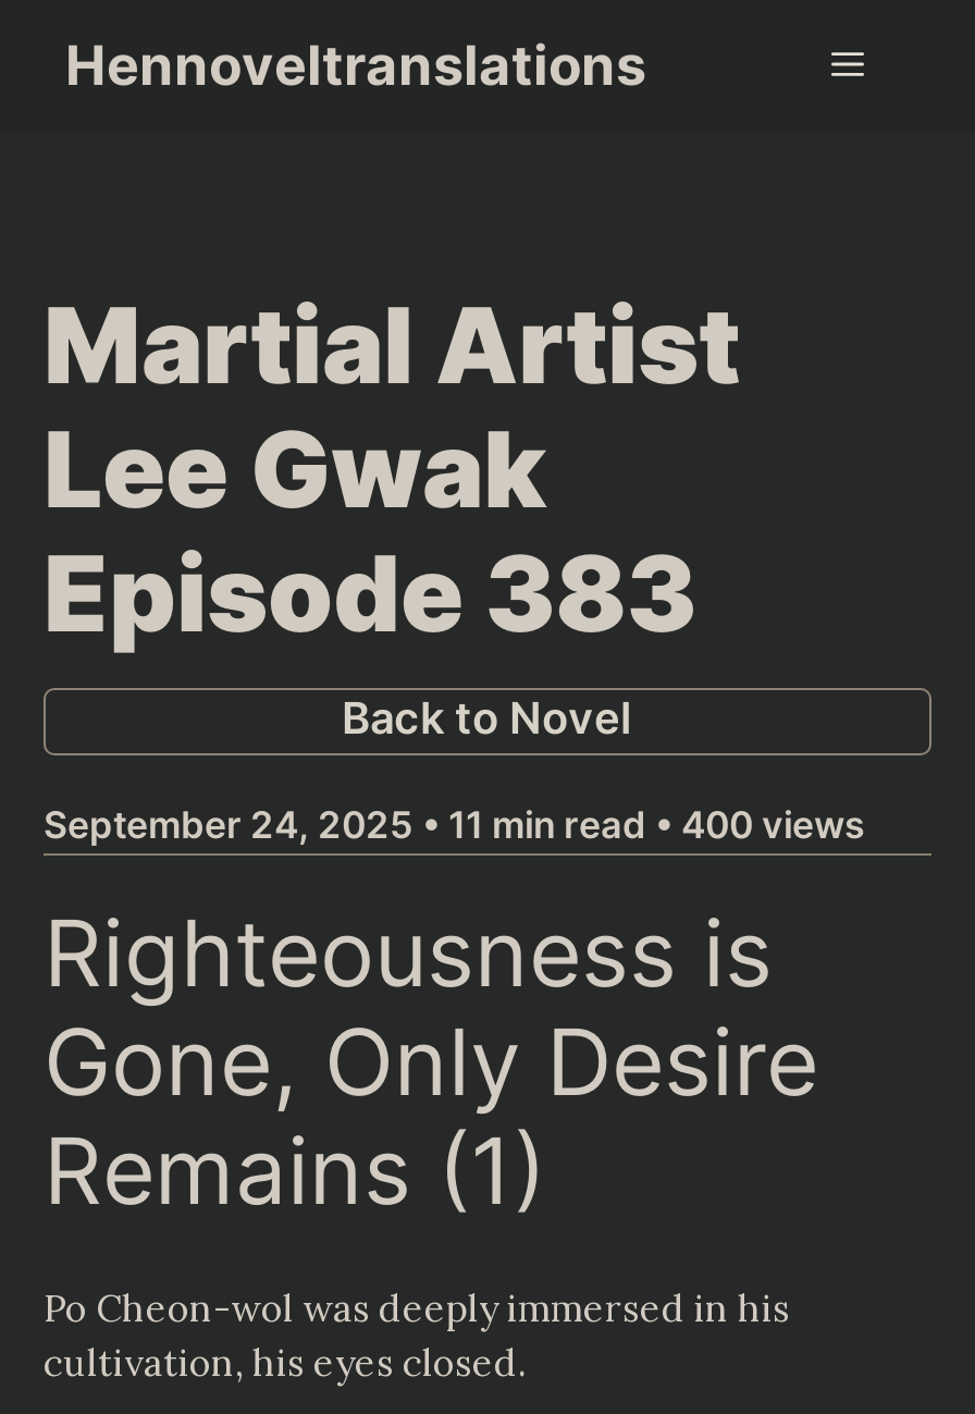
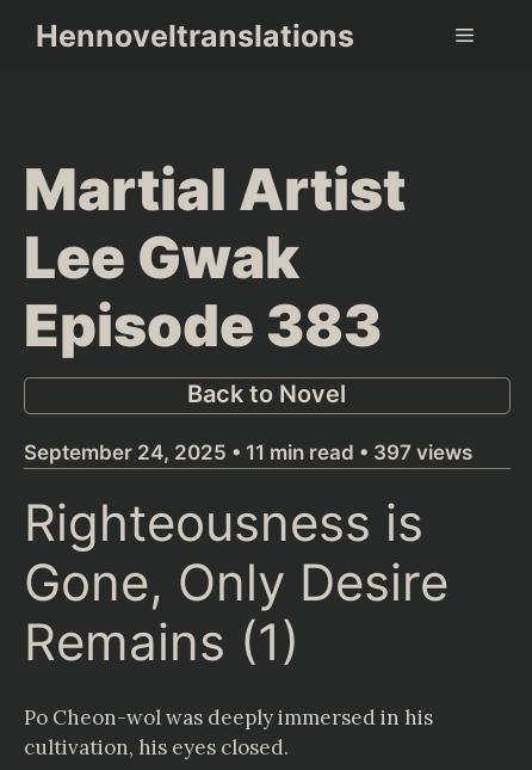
- September 24, 2025 • 11 min read • 400 views
+ September 24, 2025 • 11 min read • 397 views
